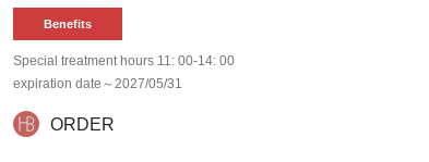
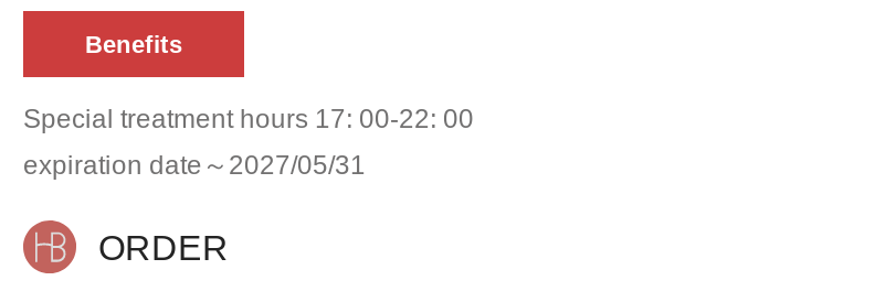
- Special treatment hours 11: 00-14: 00
+ Special treatment hours 17: 00-22: 00
